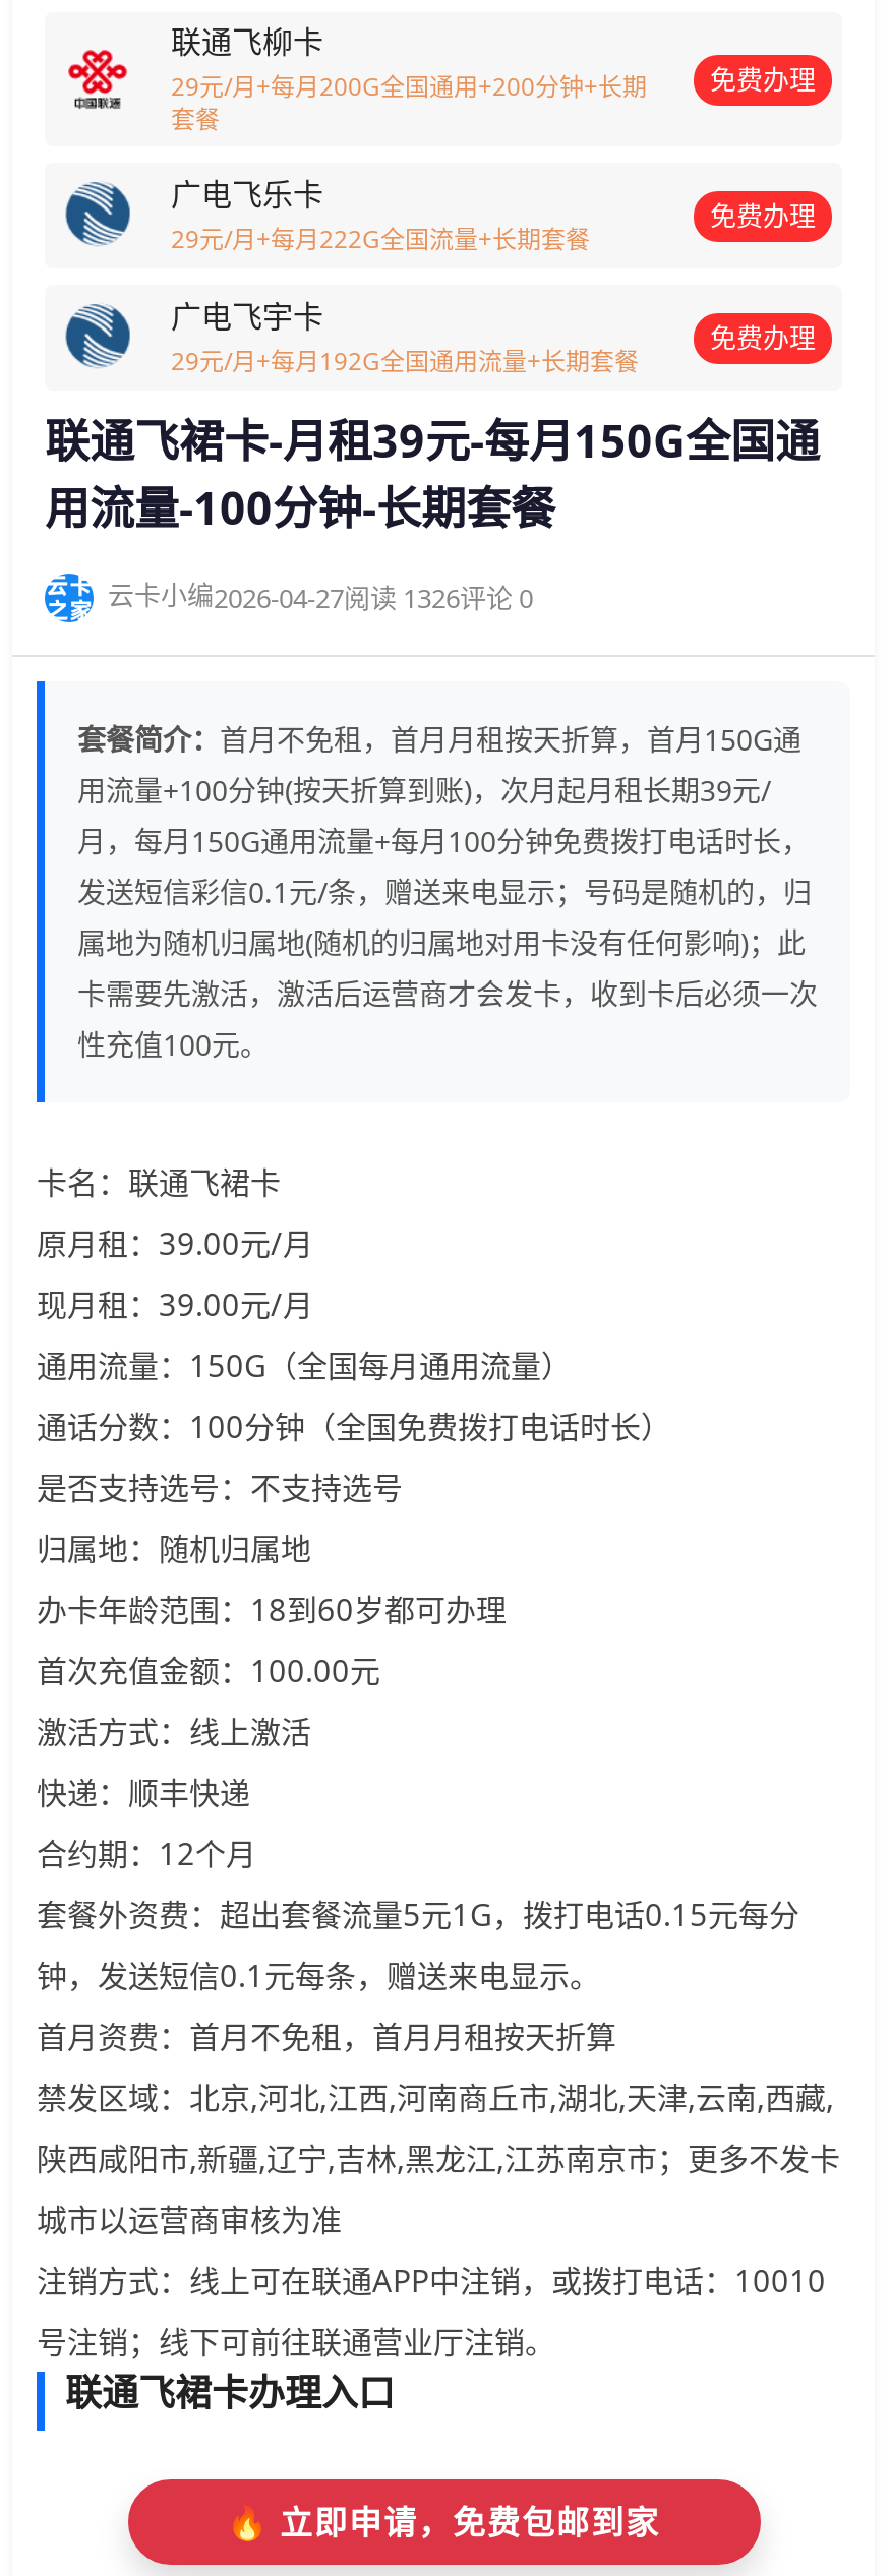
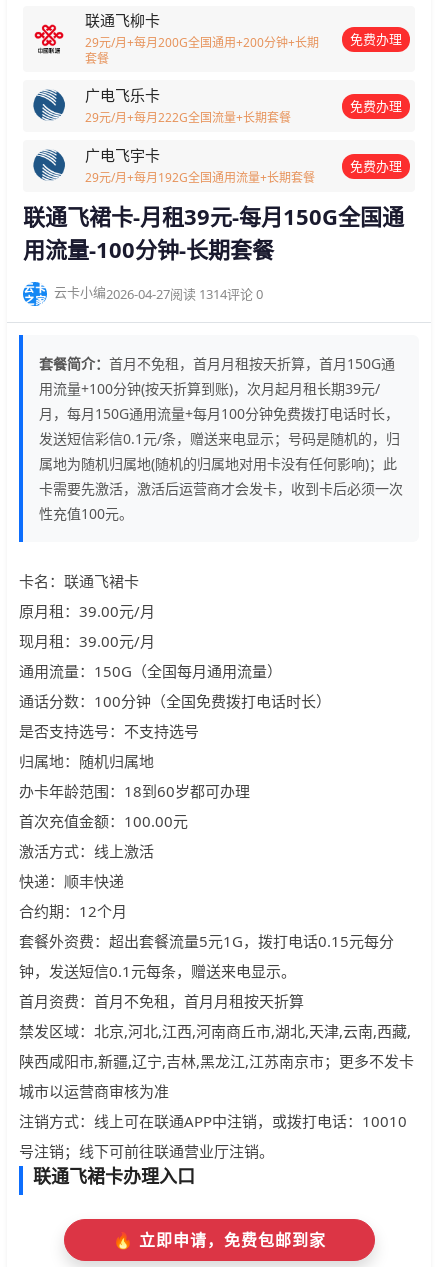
- 云卡小编2026-04-27阅读 1326评论 0
+ 云卡小编2026-04-27阅读 1314评论 0
